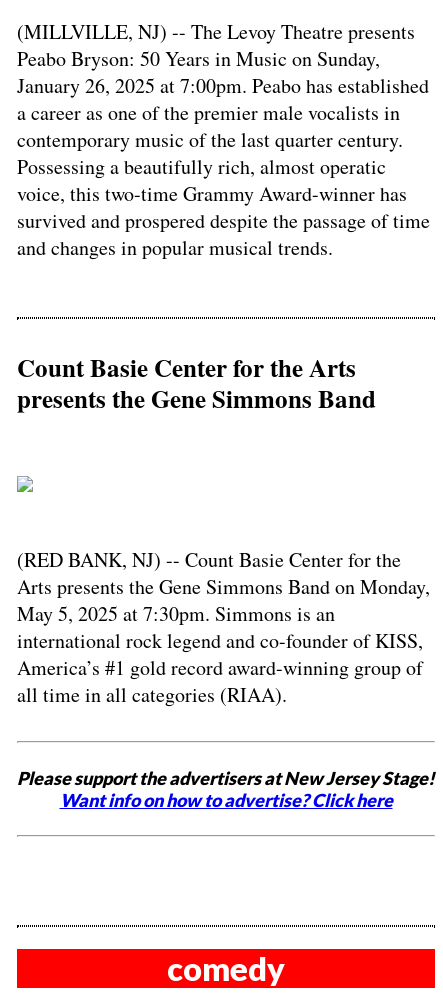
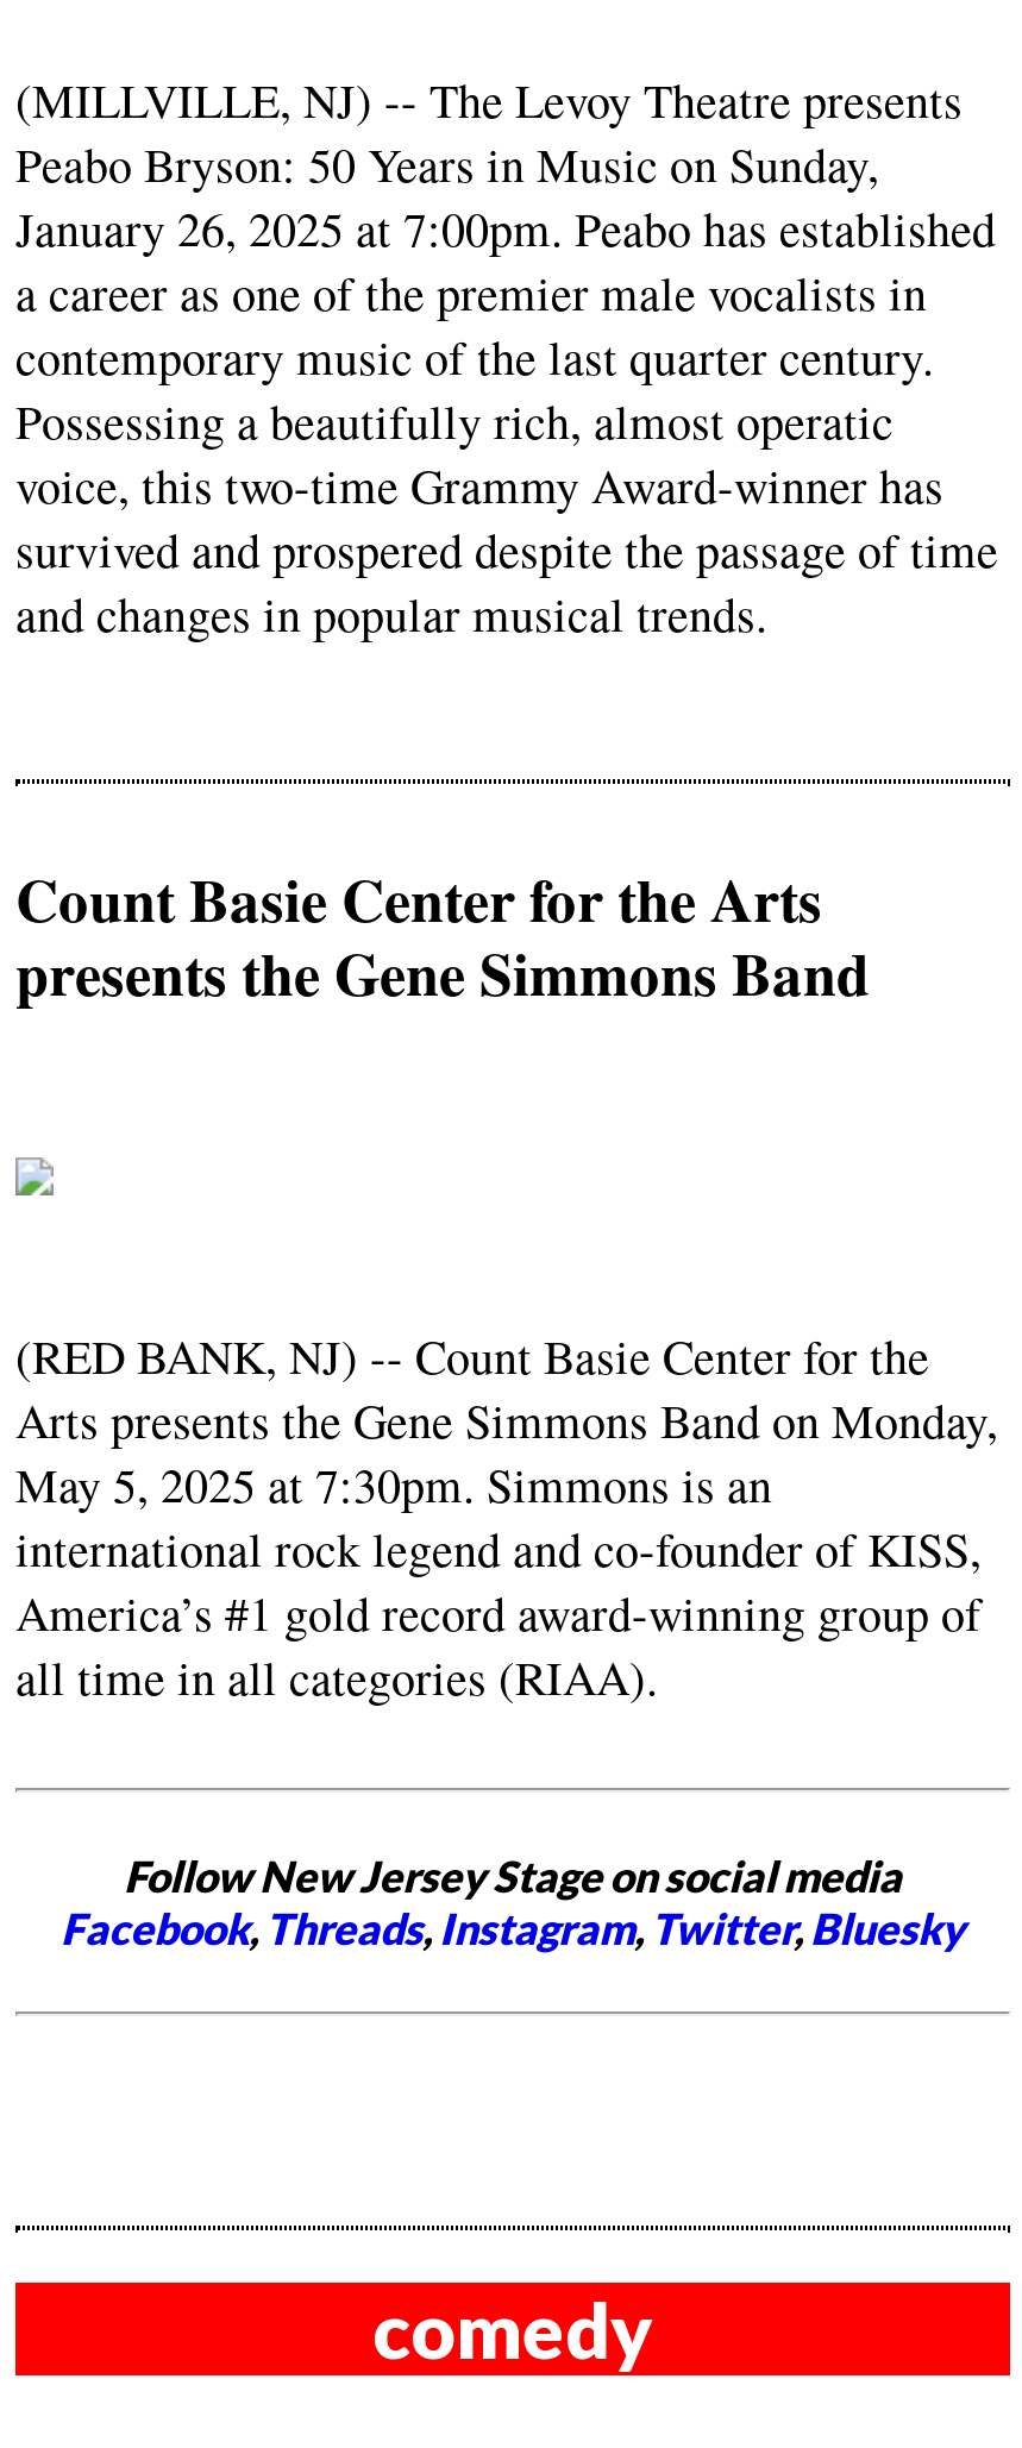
- Please support the advertisers at New Jersey Stage!
- Want info on how to advertise? Click here
+ Follow New Jersey Stage on social media
+ Facebook, Threads, Instagram, Twitter, Bluesky
